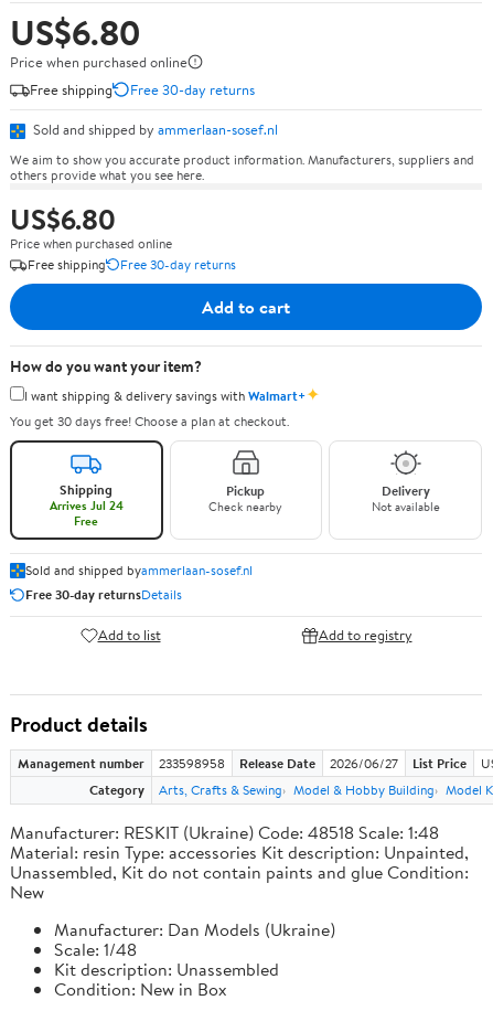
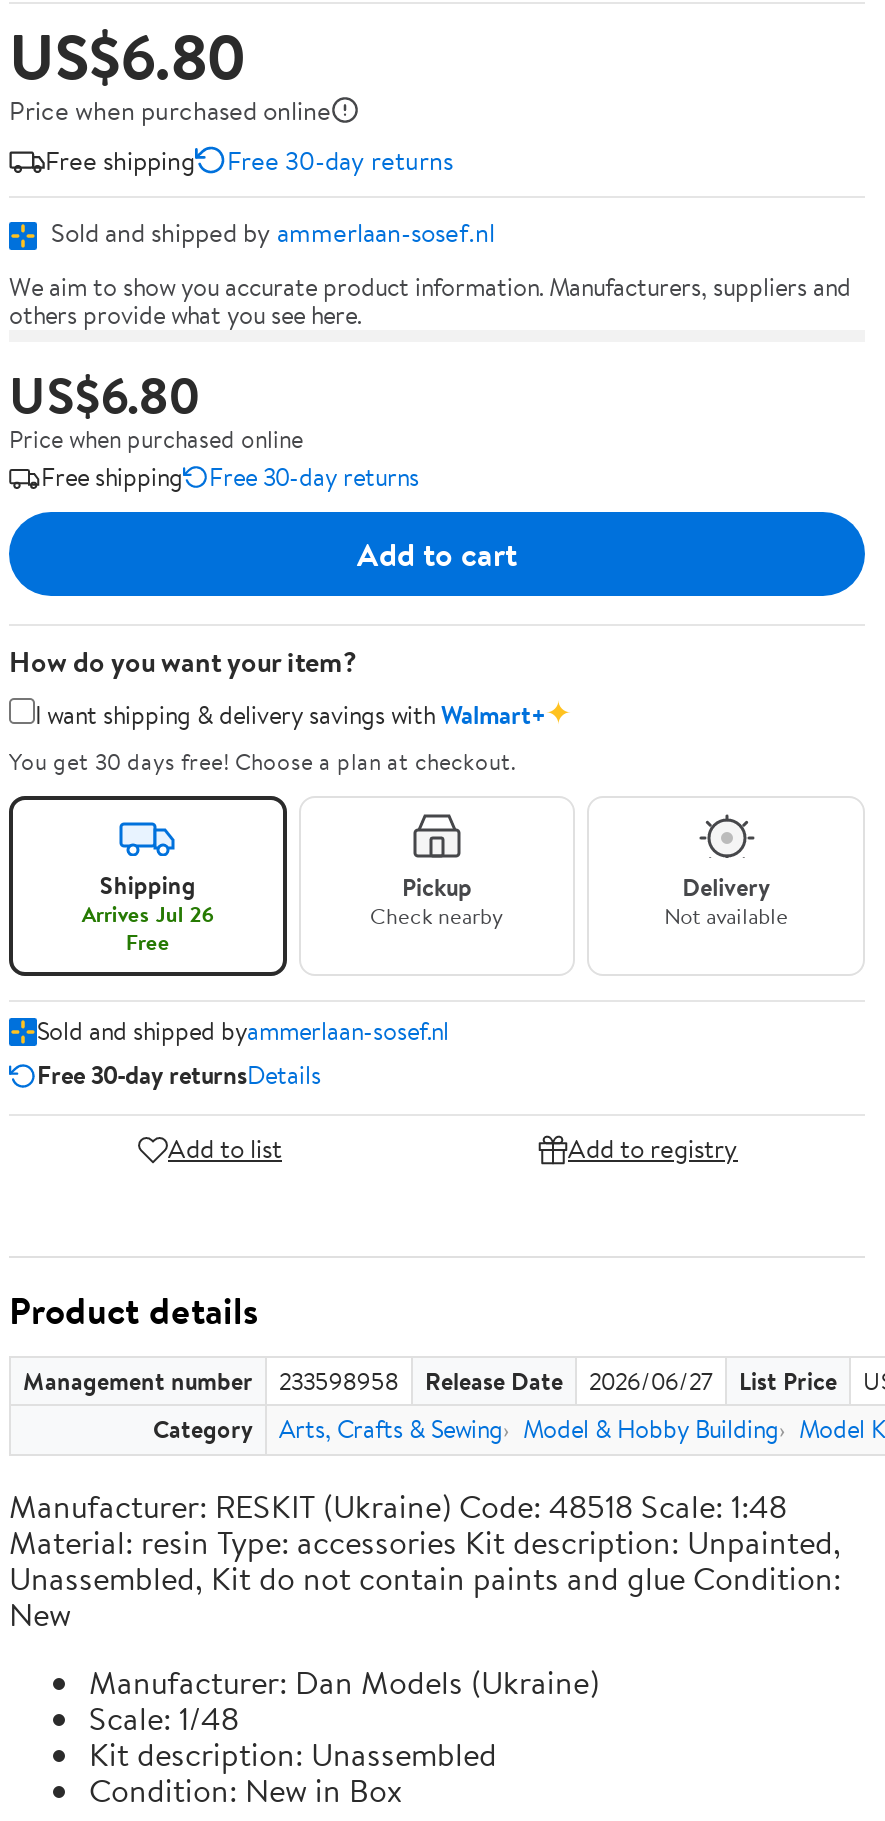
- Arrives Jul 24
+ Arrives Jul 26
